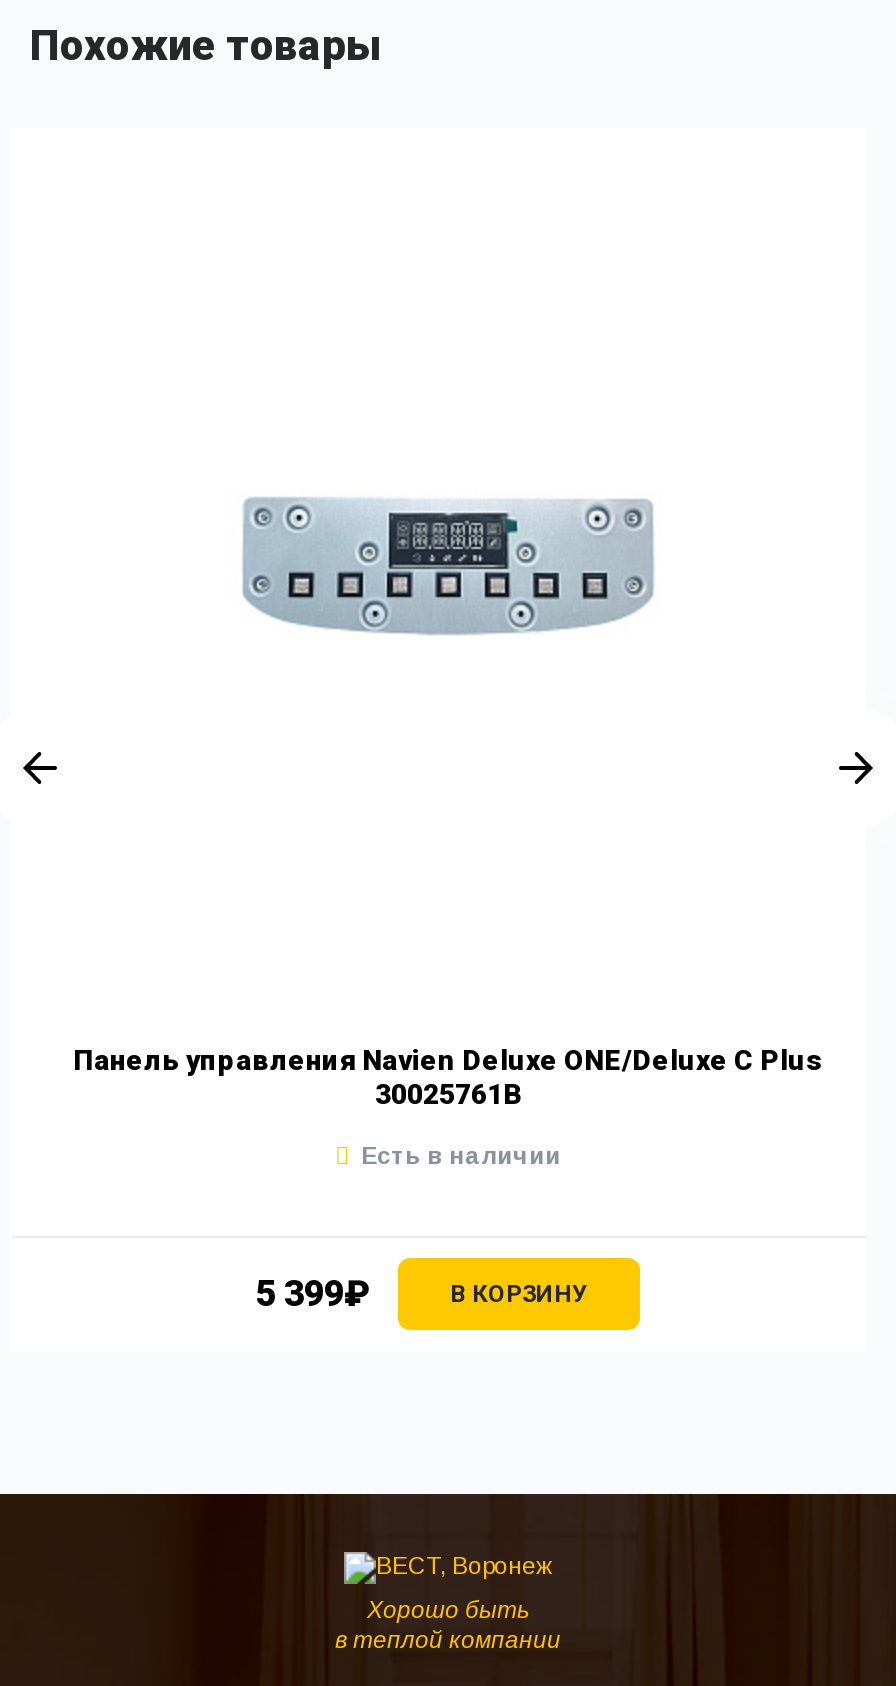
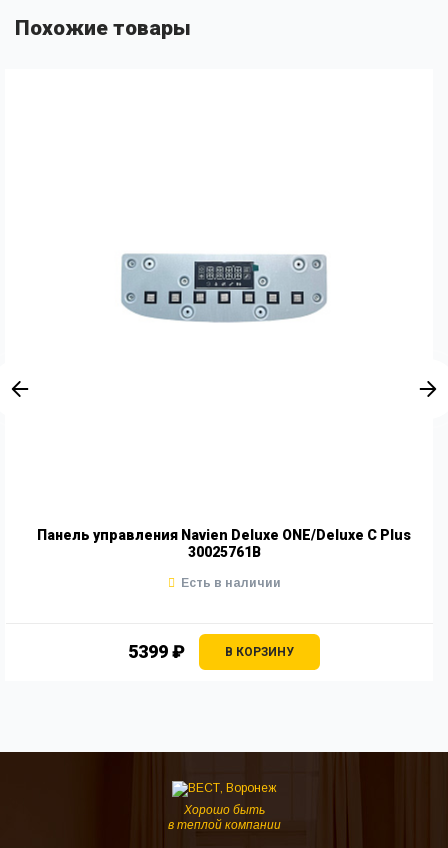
- 5 399₽
+ 5399 ₽
